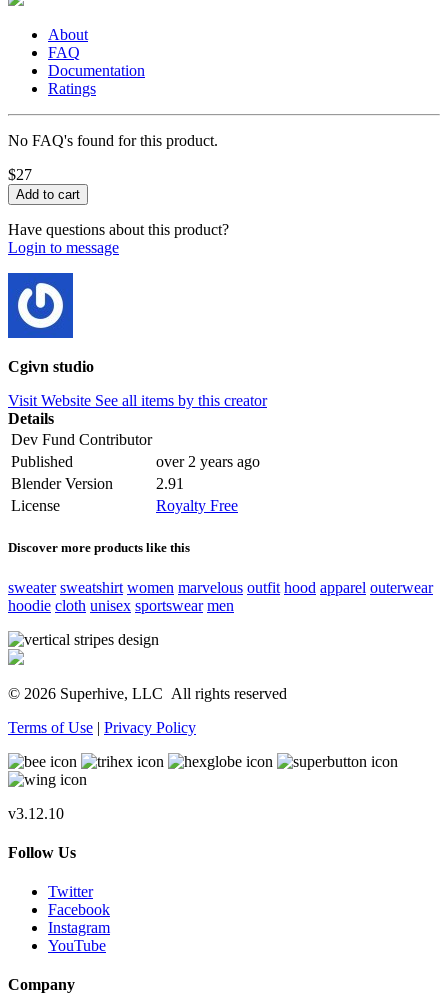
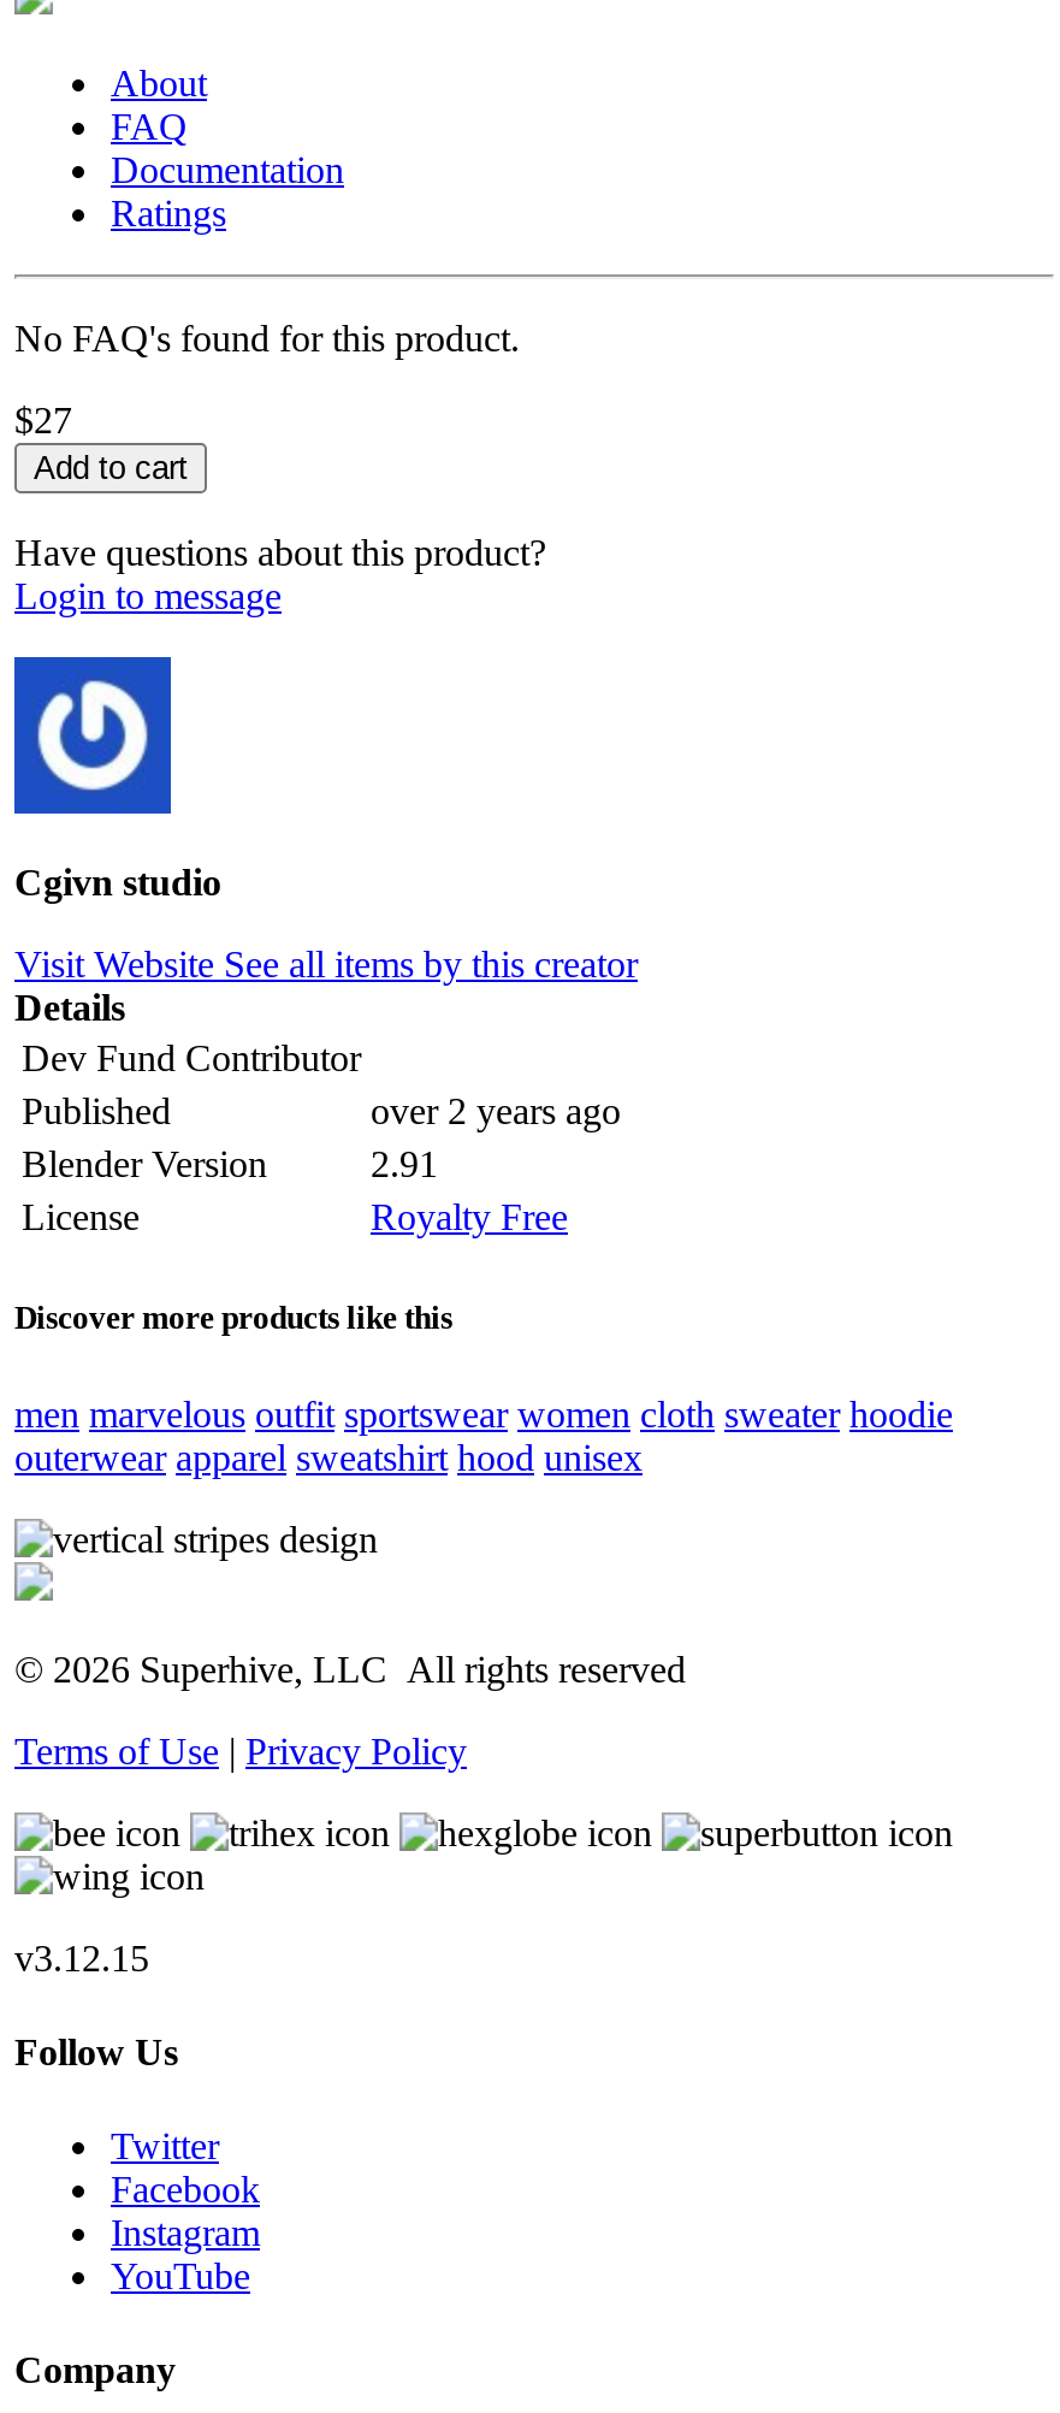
- sweater sweatshirt women marvelous outfit hood apparel outerwear
- hoodie cloth unisex sportswear men
+ men marvelous outfit sportswear women cloth sweater hoodie
+ outerwear apparel sweatshirt hood unisex

- v3.12.10
+ v3.12.15
